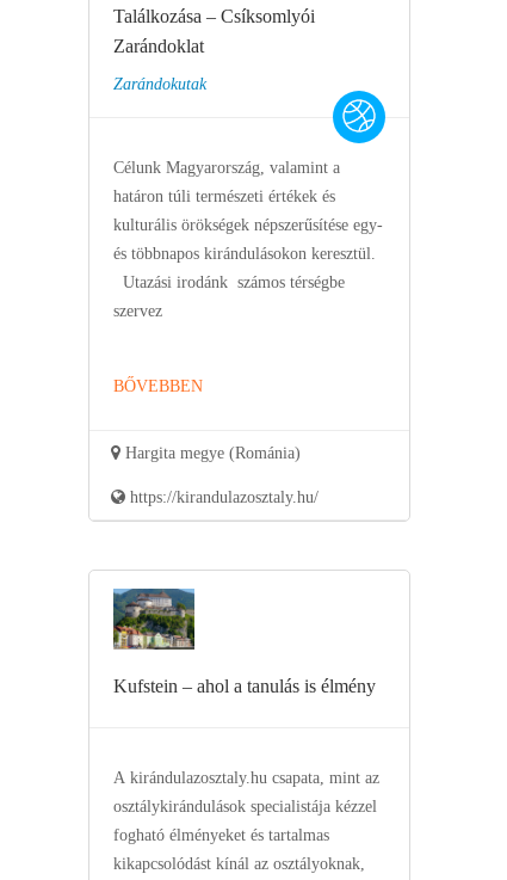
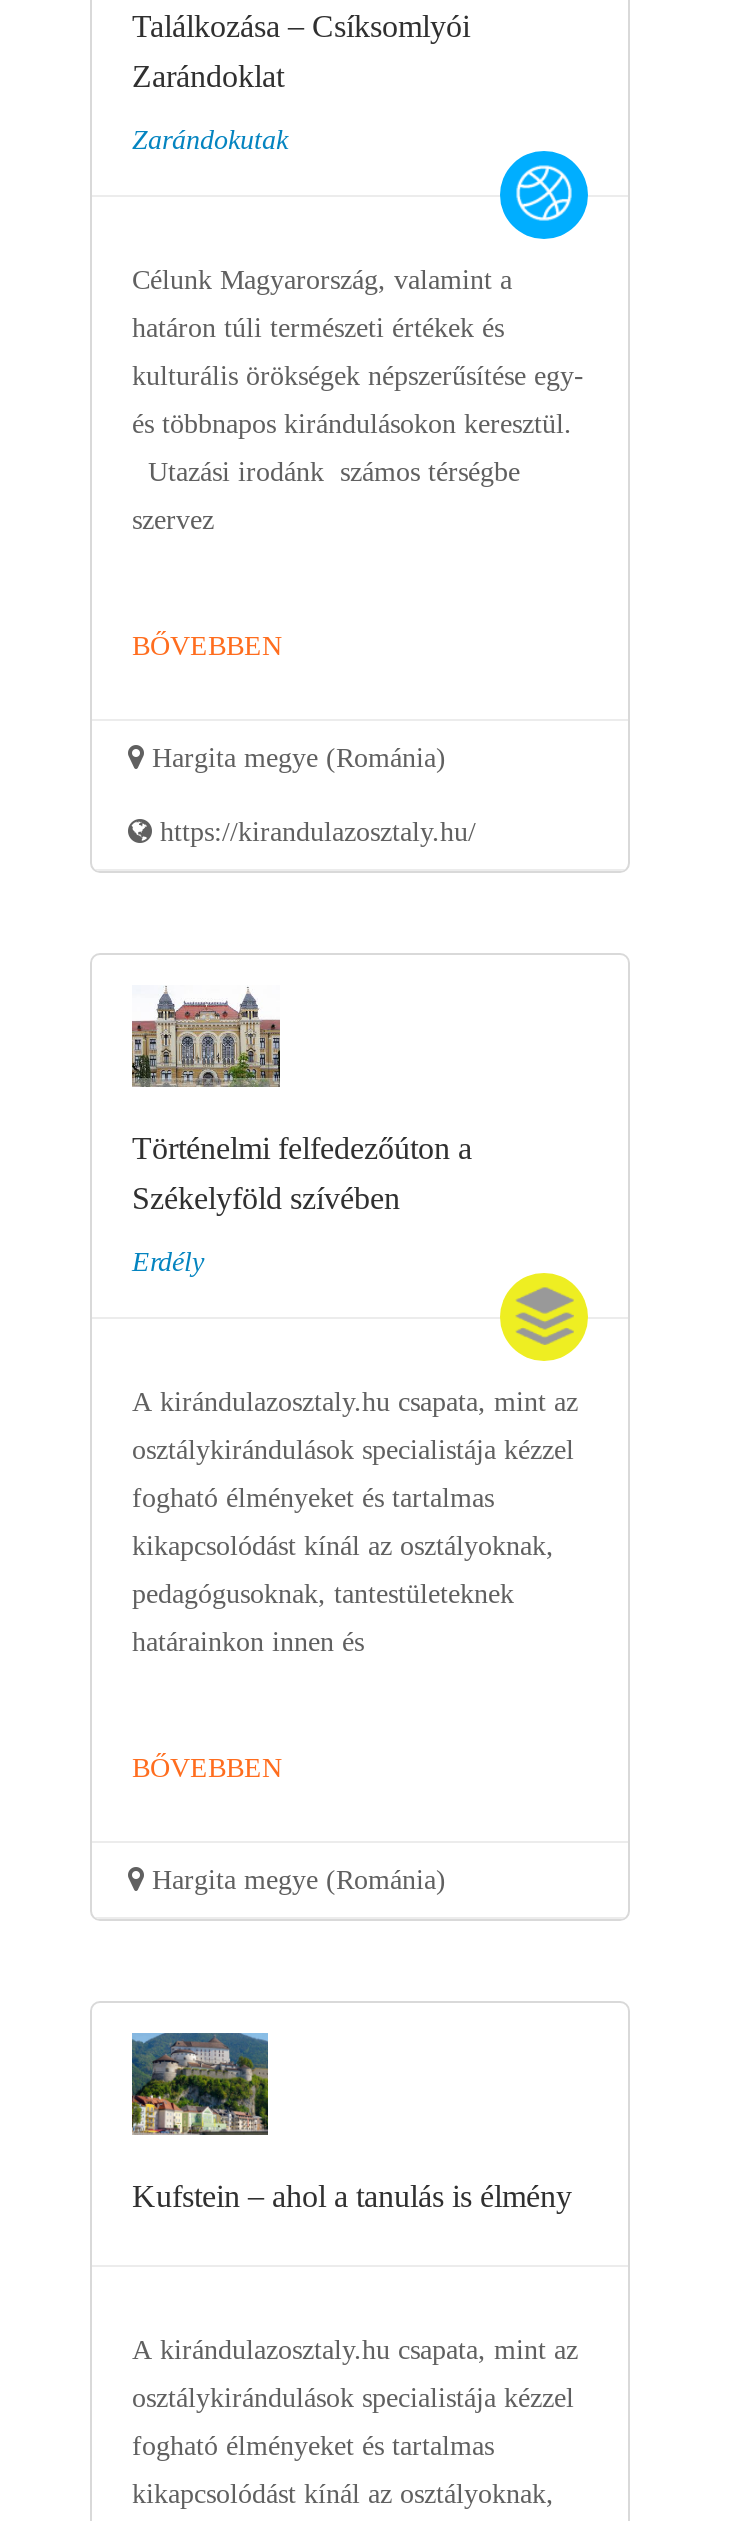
+ [image]
+ Történelmi felfedezőúton a
+ Székelyföld szívében
+ Erdély

+ [image]
+ A kirándulazosztaly.hu csapata, mint az
+ osztálykirándulások specialistája kézzel
+ fogható élményeket és tartalmas
+ kikapcsolódást kínál az osztályoknak,
+ pedagógusoknak, tantestületeknek
+ határainkon innen és

+ BŐVEBBEN

+ Hargita megye (Románia)
